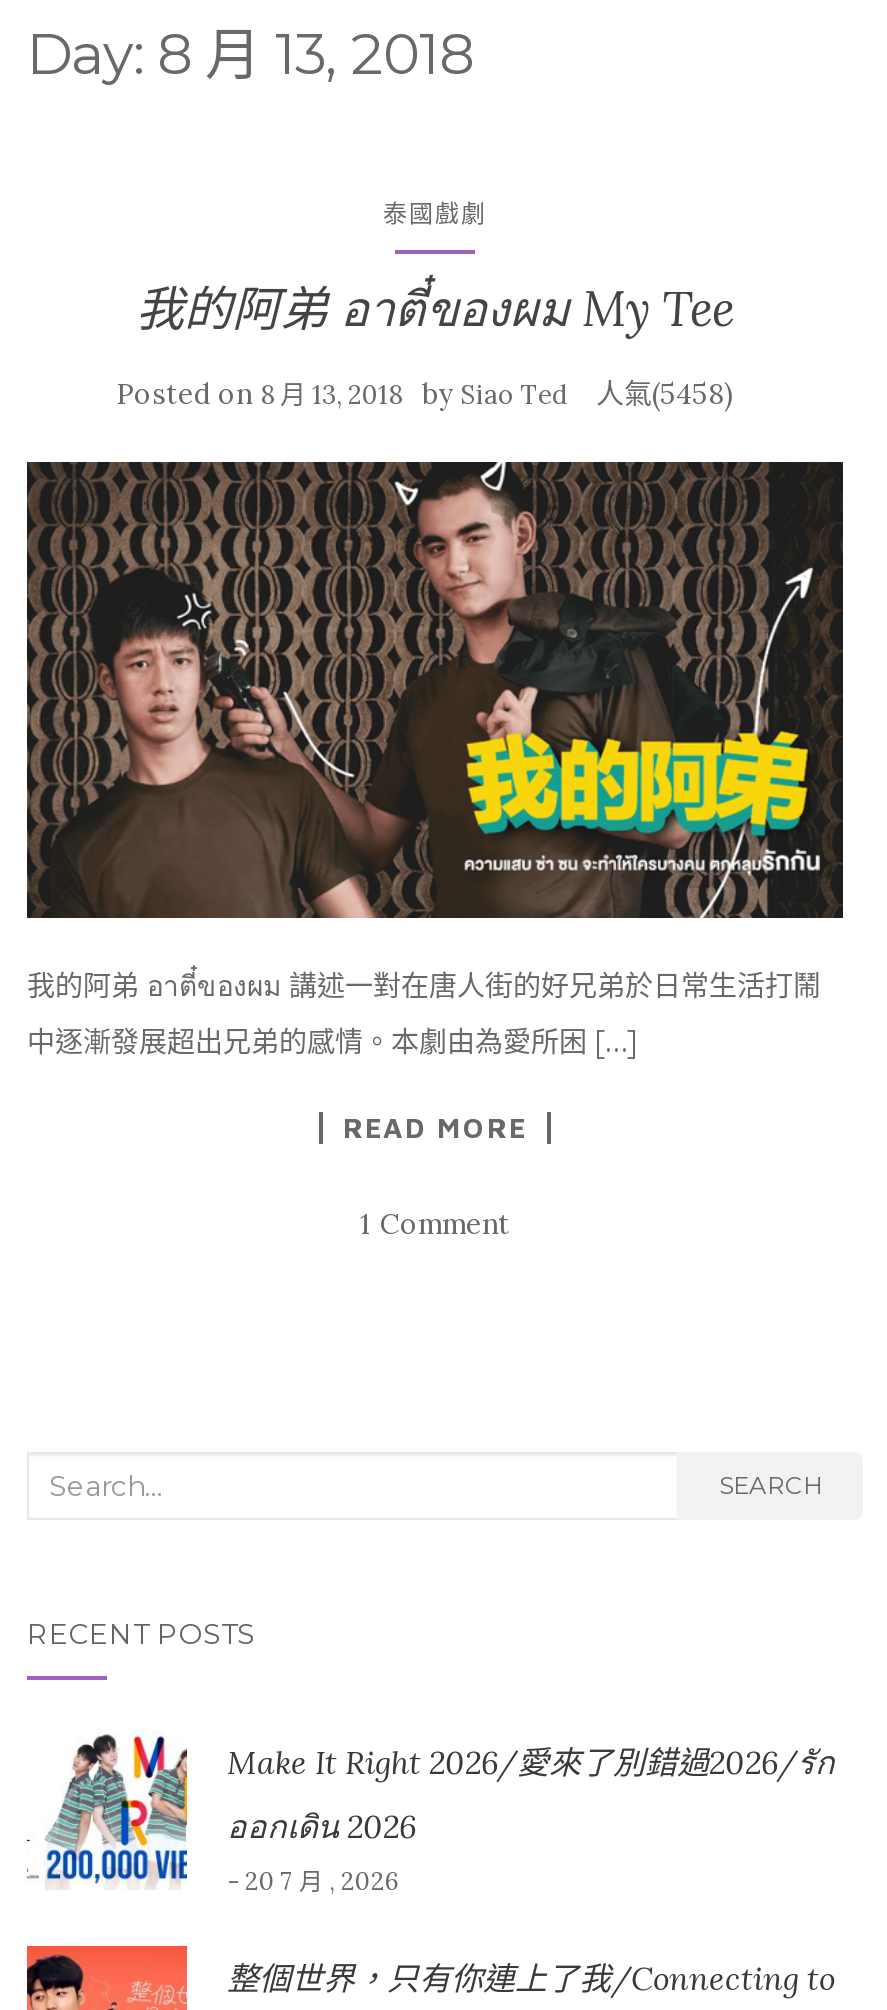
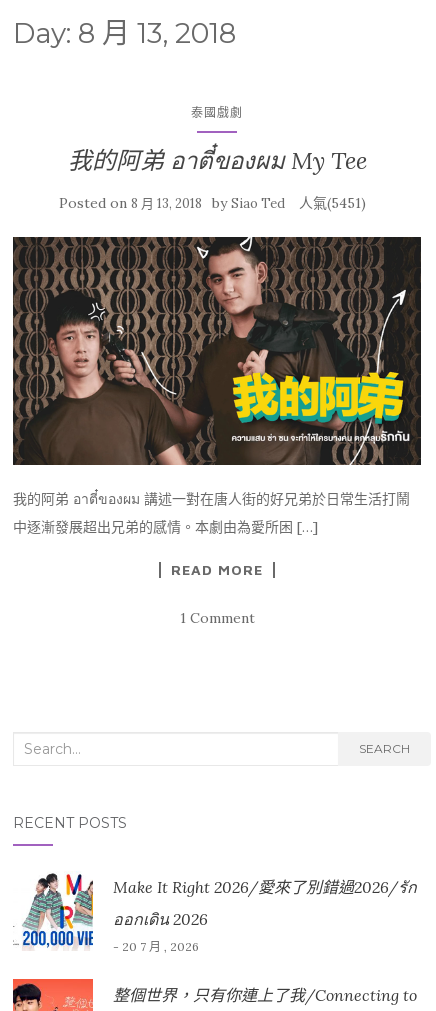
- Posted on 8 月 13, 2018 by Siao Ted 人氣(5458)
+ Posted on 8 月 13, 2018 by Siao Ted 人氣(5451)
